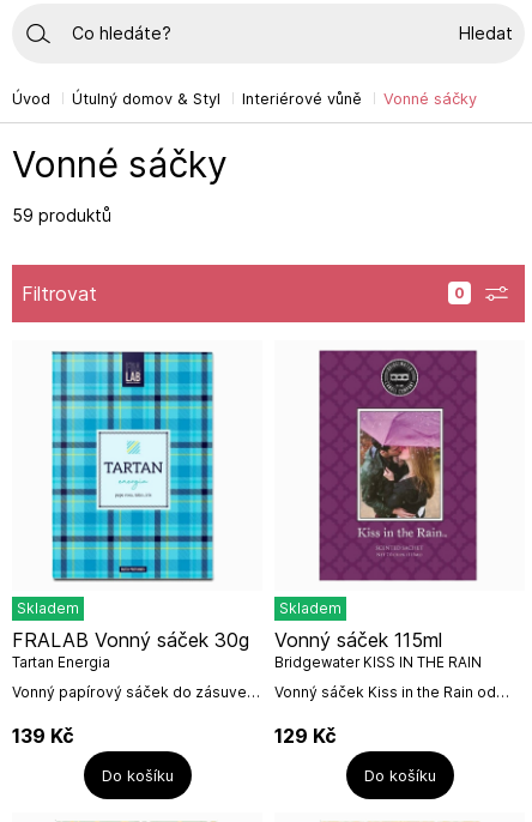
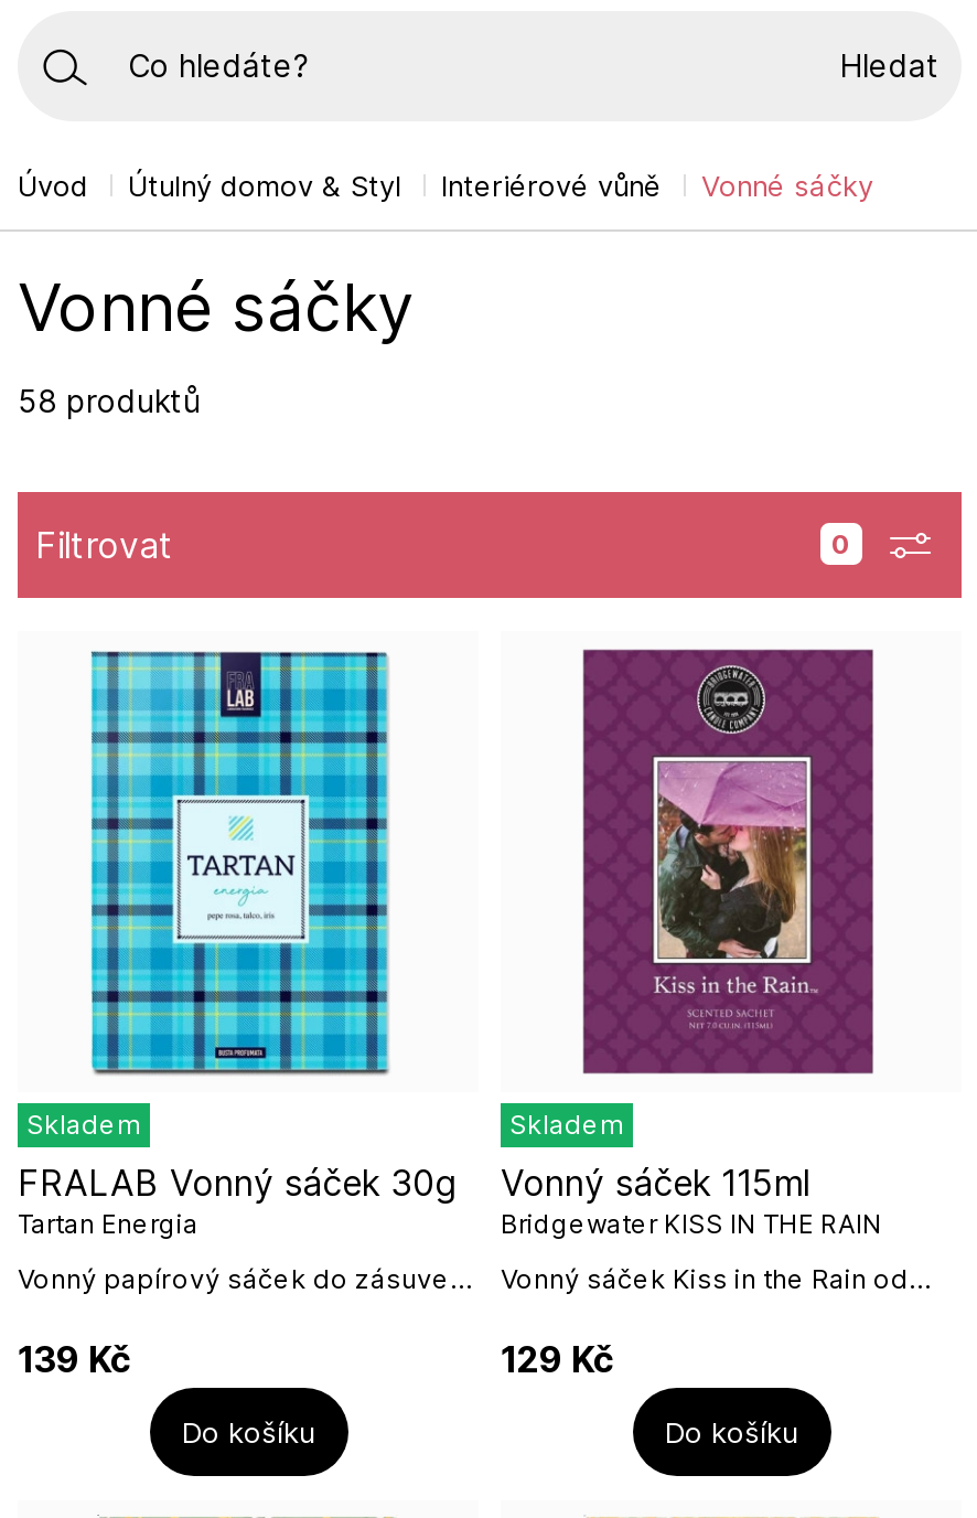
- 59 produktů
+ 58 produktů
